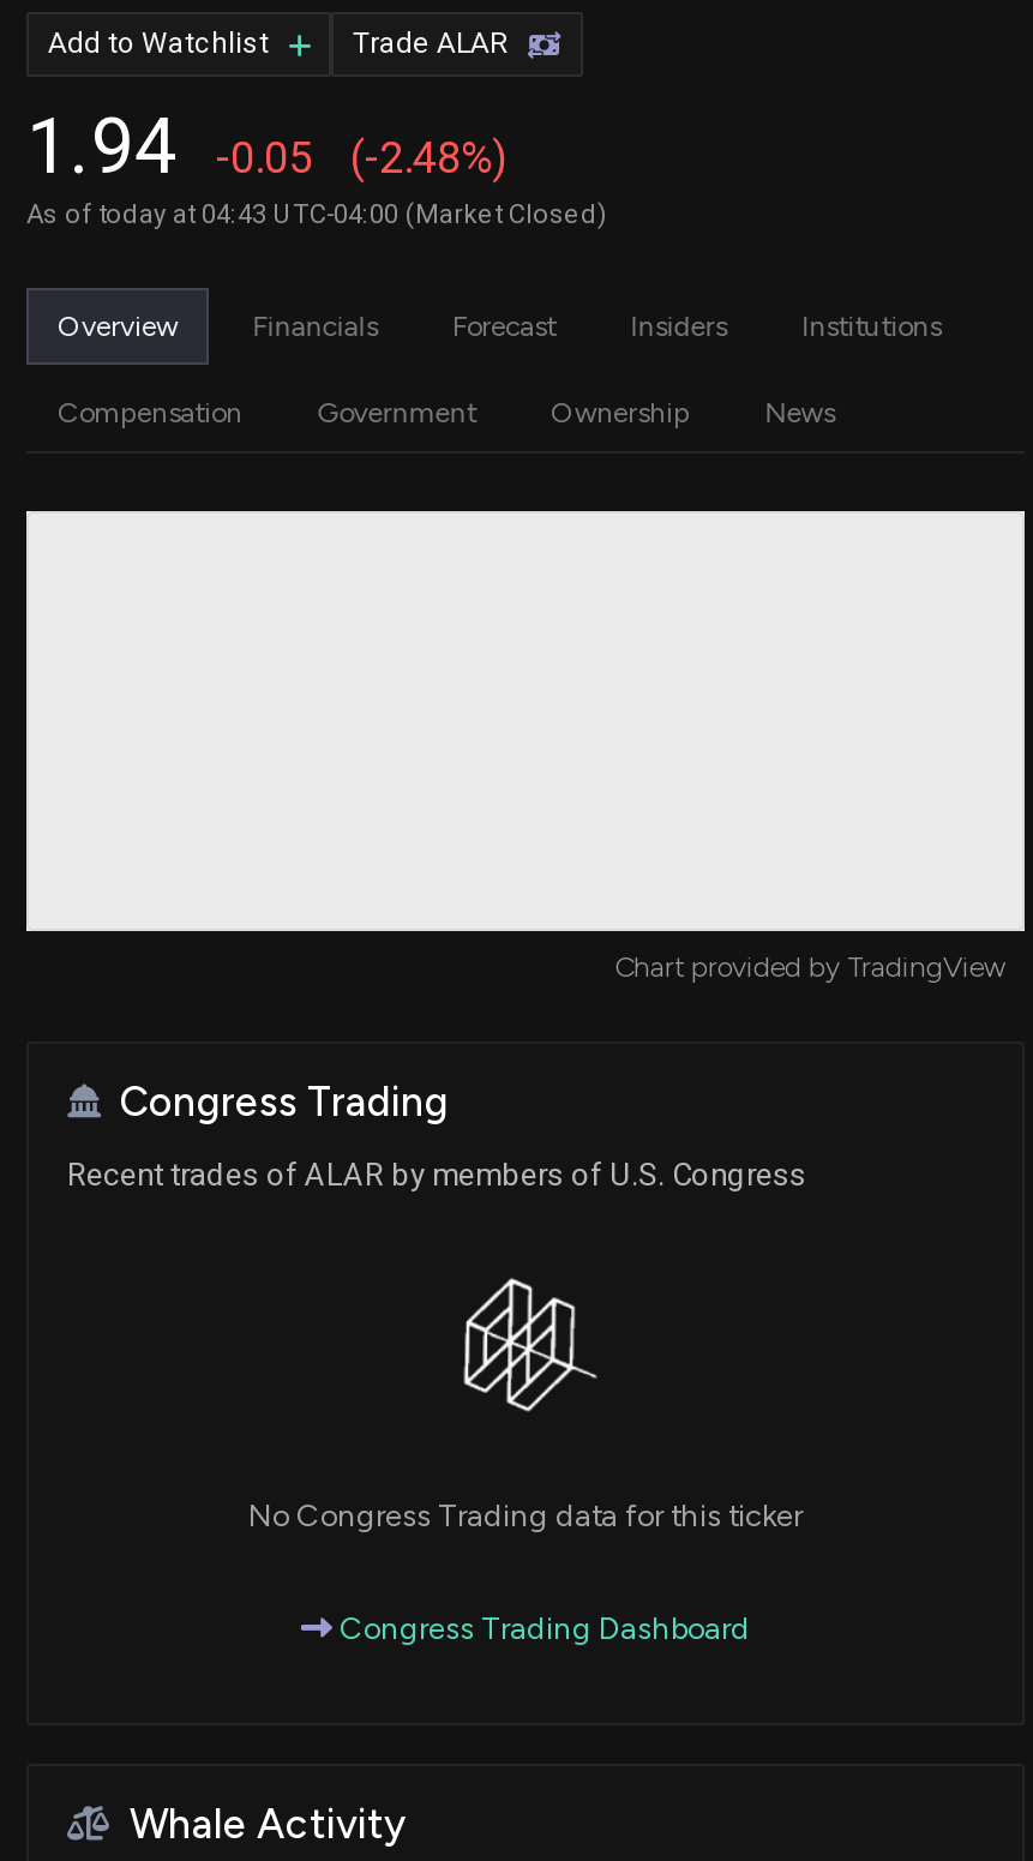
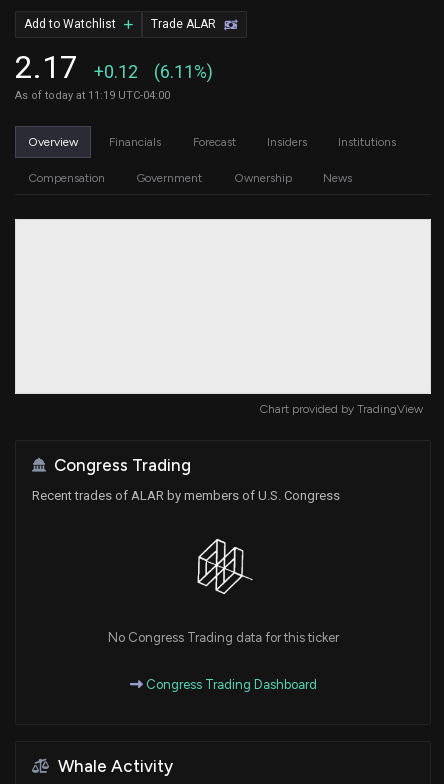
- 1.94
- -0.05
- (-2.48%)
- As of today at 04:43 UTC-04:00 (Market Closed)
+ 2.17
+ +0.12
+ (6.11%)
+ As of today at 11:19 UTC-04:00
